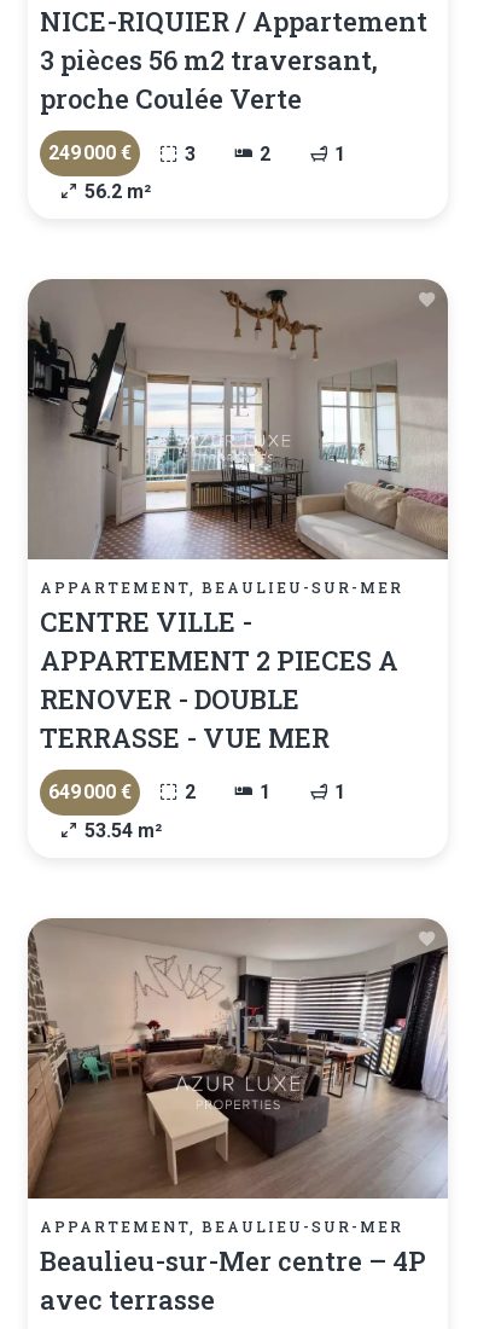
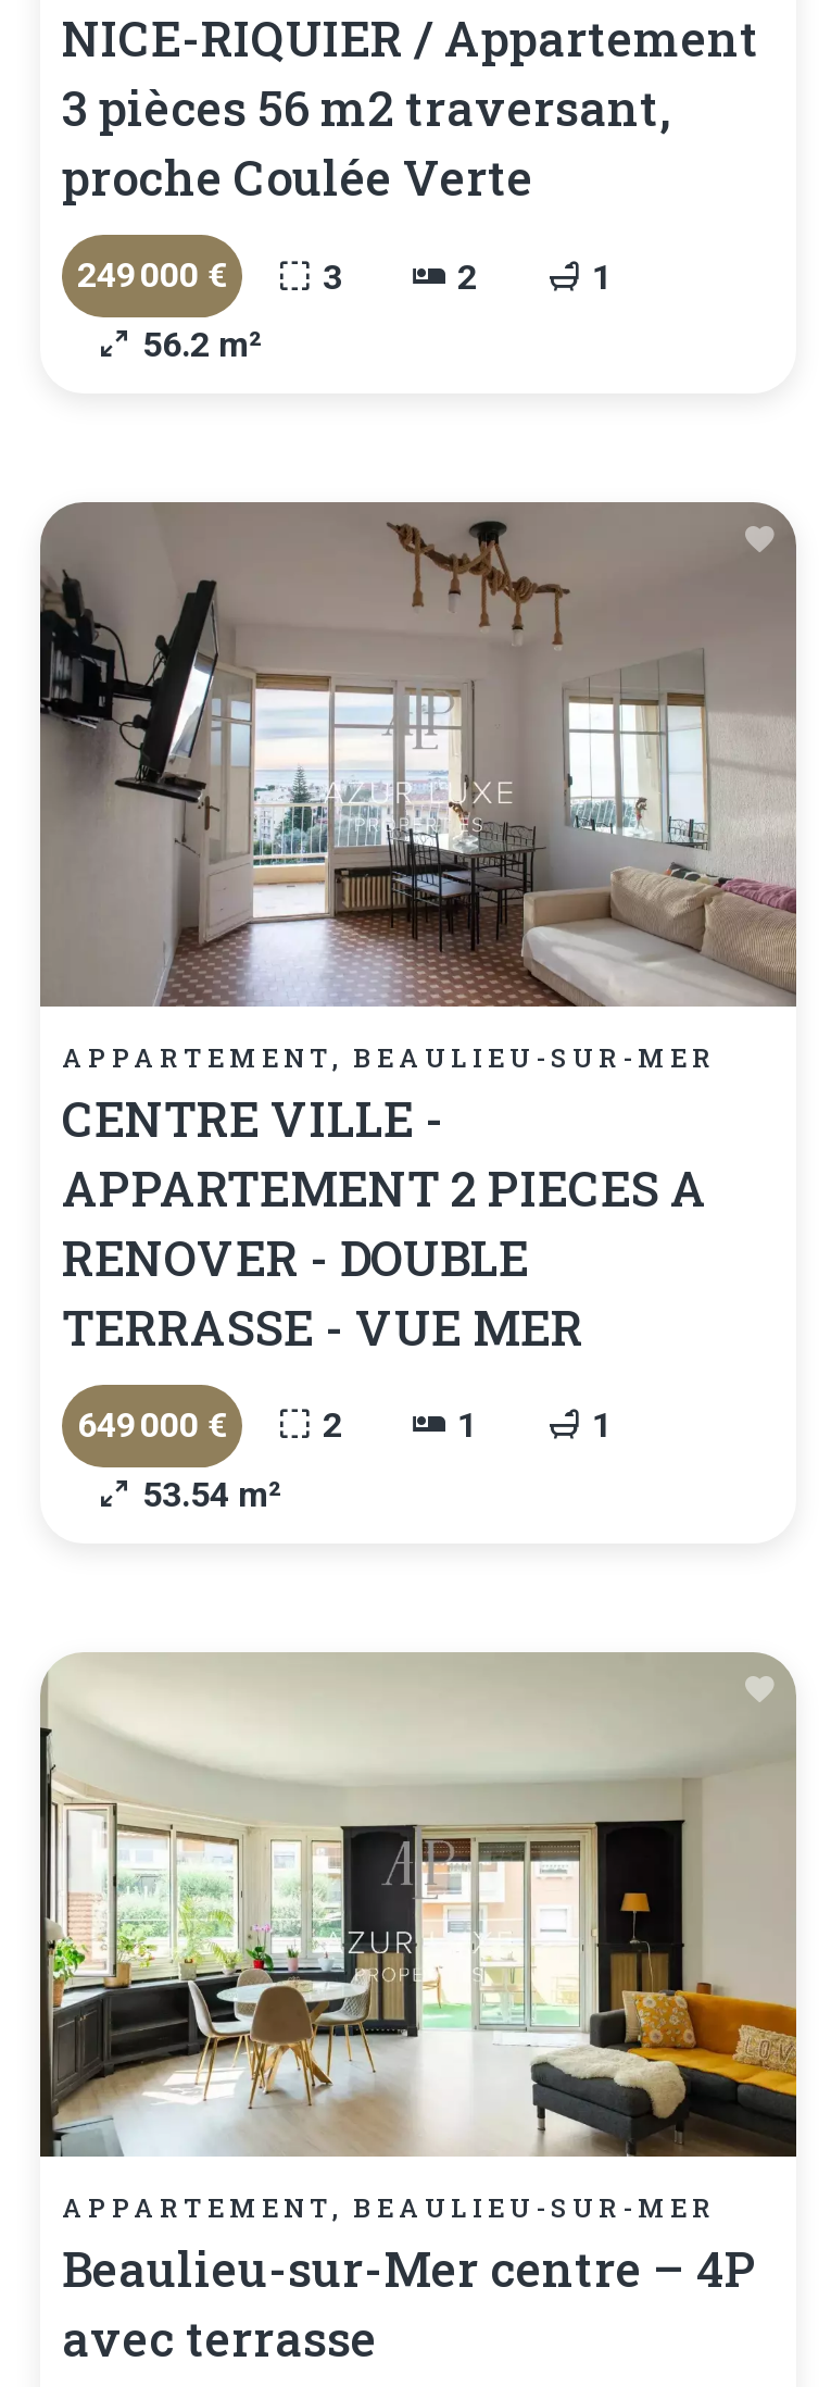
- [image]
+ [image]
